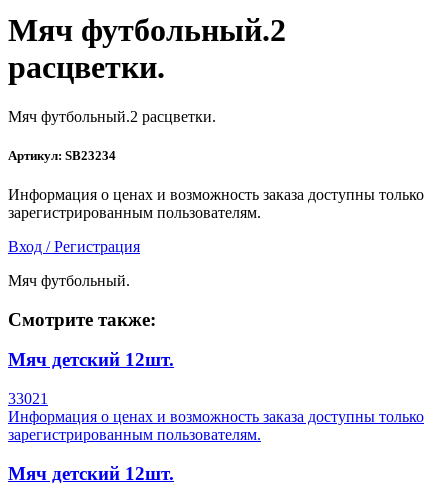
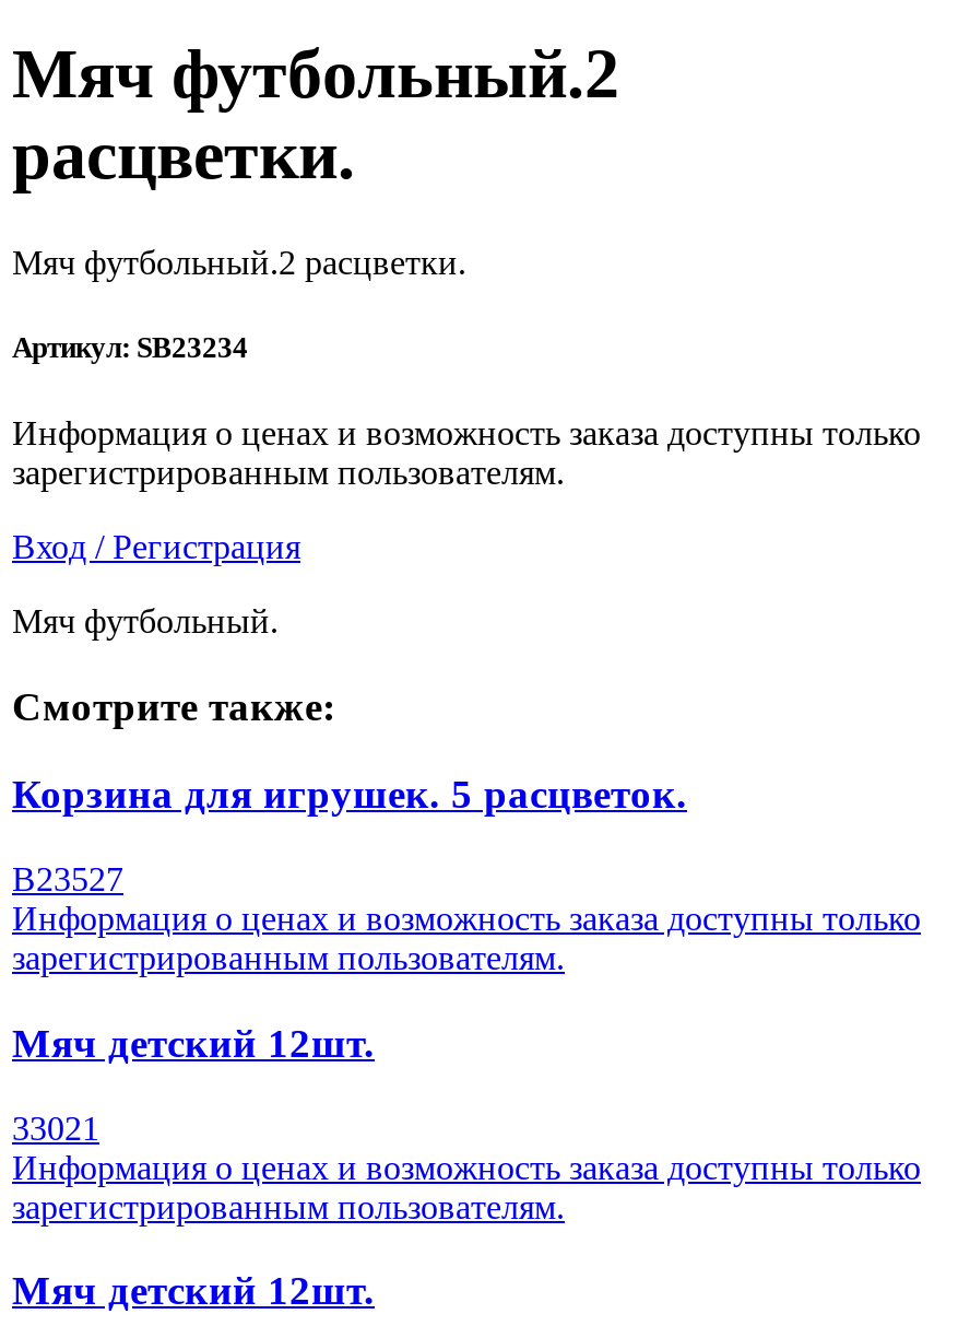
+ Корзина для игрушек. 5 расцветок.
+ B23527
+ Информация о ценах и возможность заказа доступны только
+ зарегистрированным пользователям.
